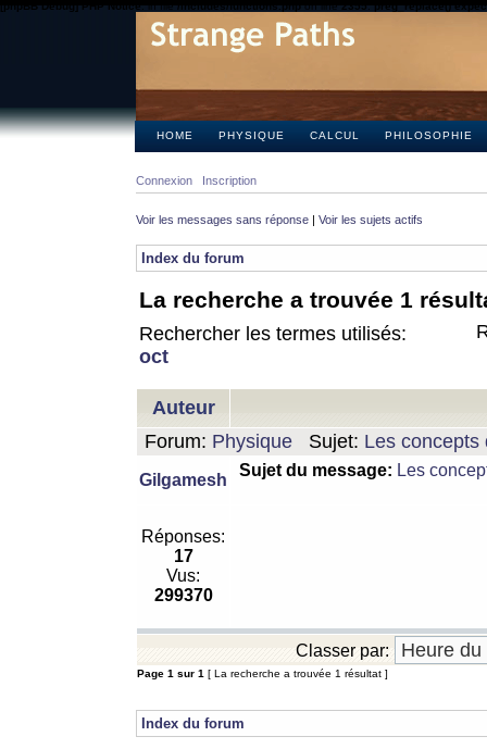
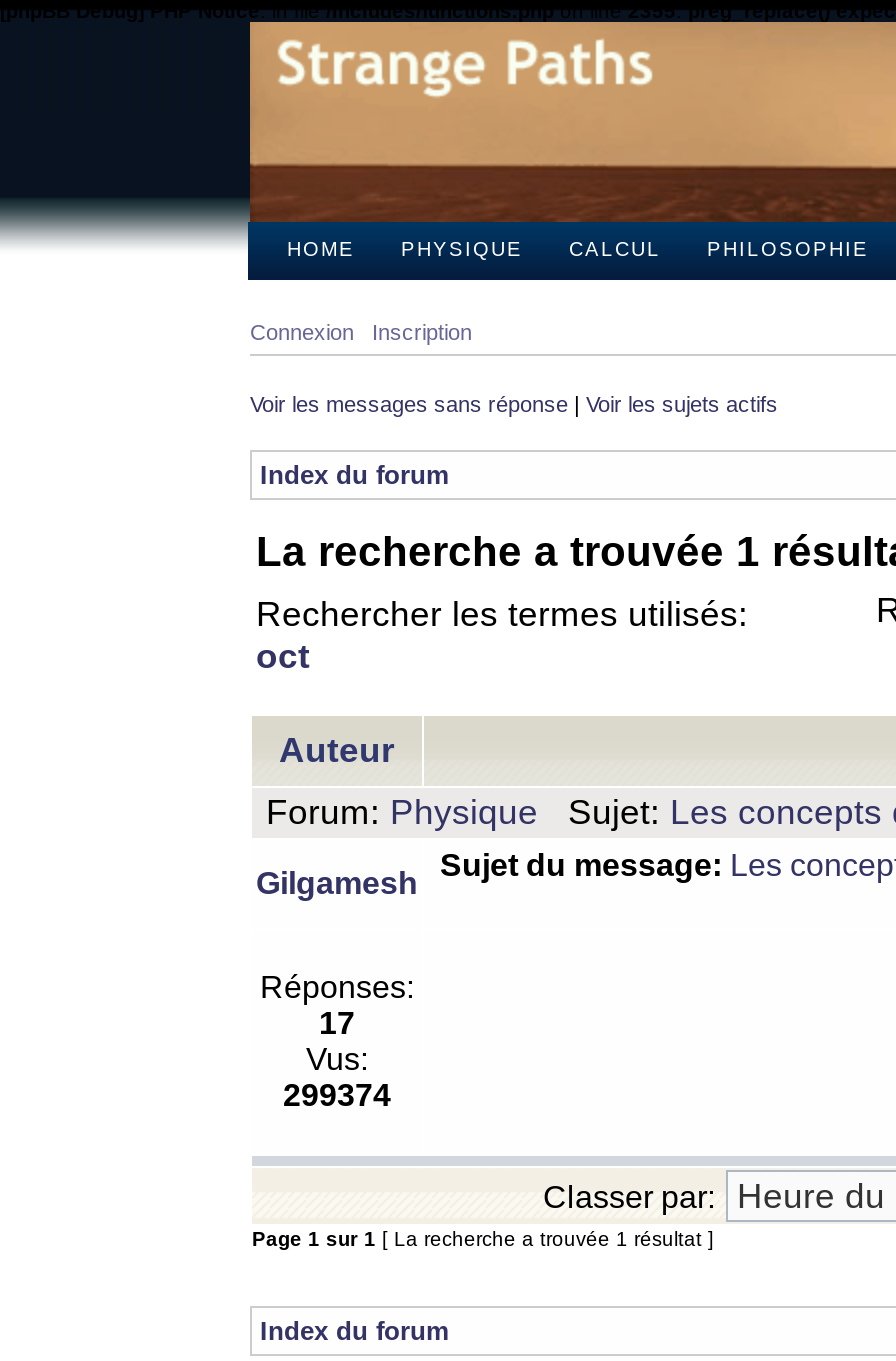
- 299370
+ 299374
